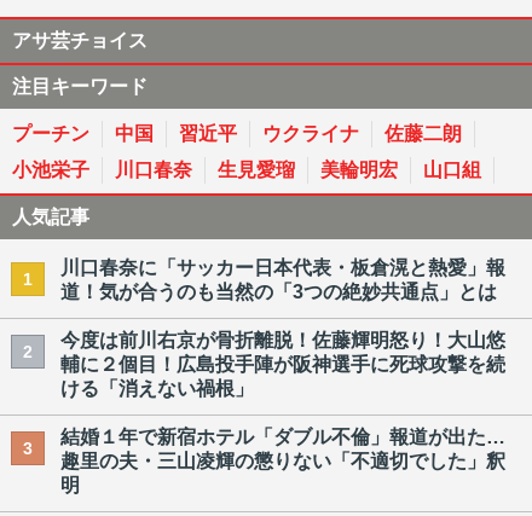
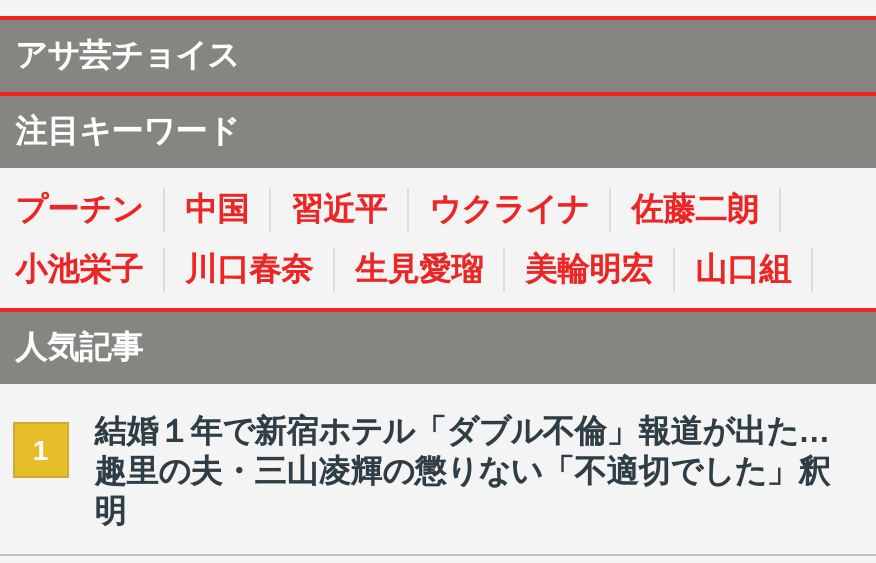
- 川口春奈に「サッカー日本代表・板倉滉と熱愛」報
- 道！気が合うのも当然の「3つの絶妙共通点」とは
- 2

- 今度は前川右京が骨折離脱！佐藤輝明怒り！大山悠
- 輔に２個目！広島投手陣が阪神選手に死球攻撃を続
- ける「消えない禍根」
- 3
